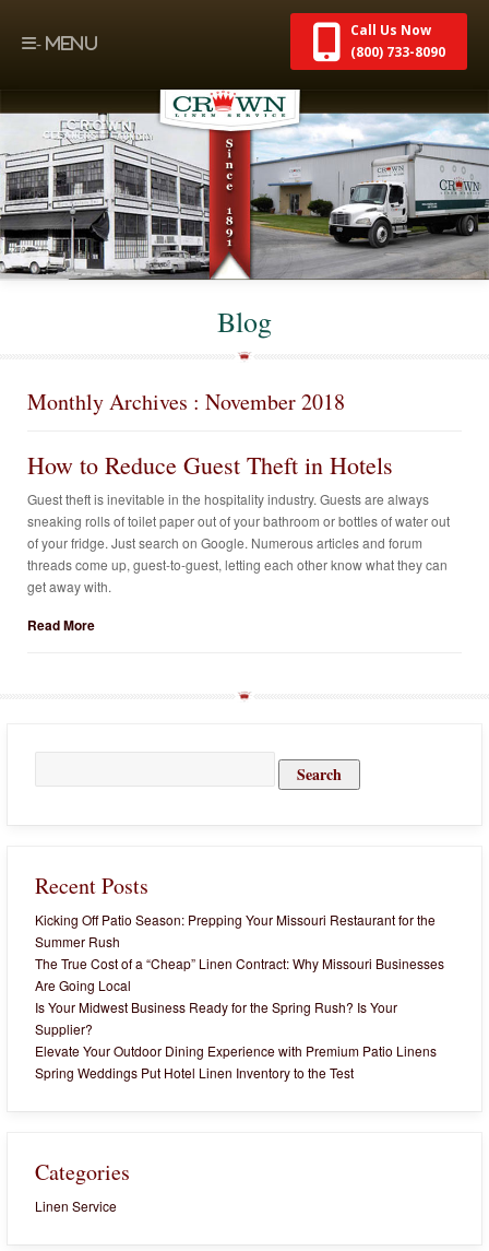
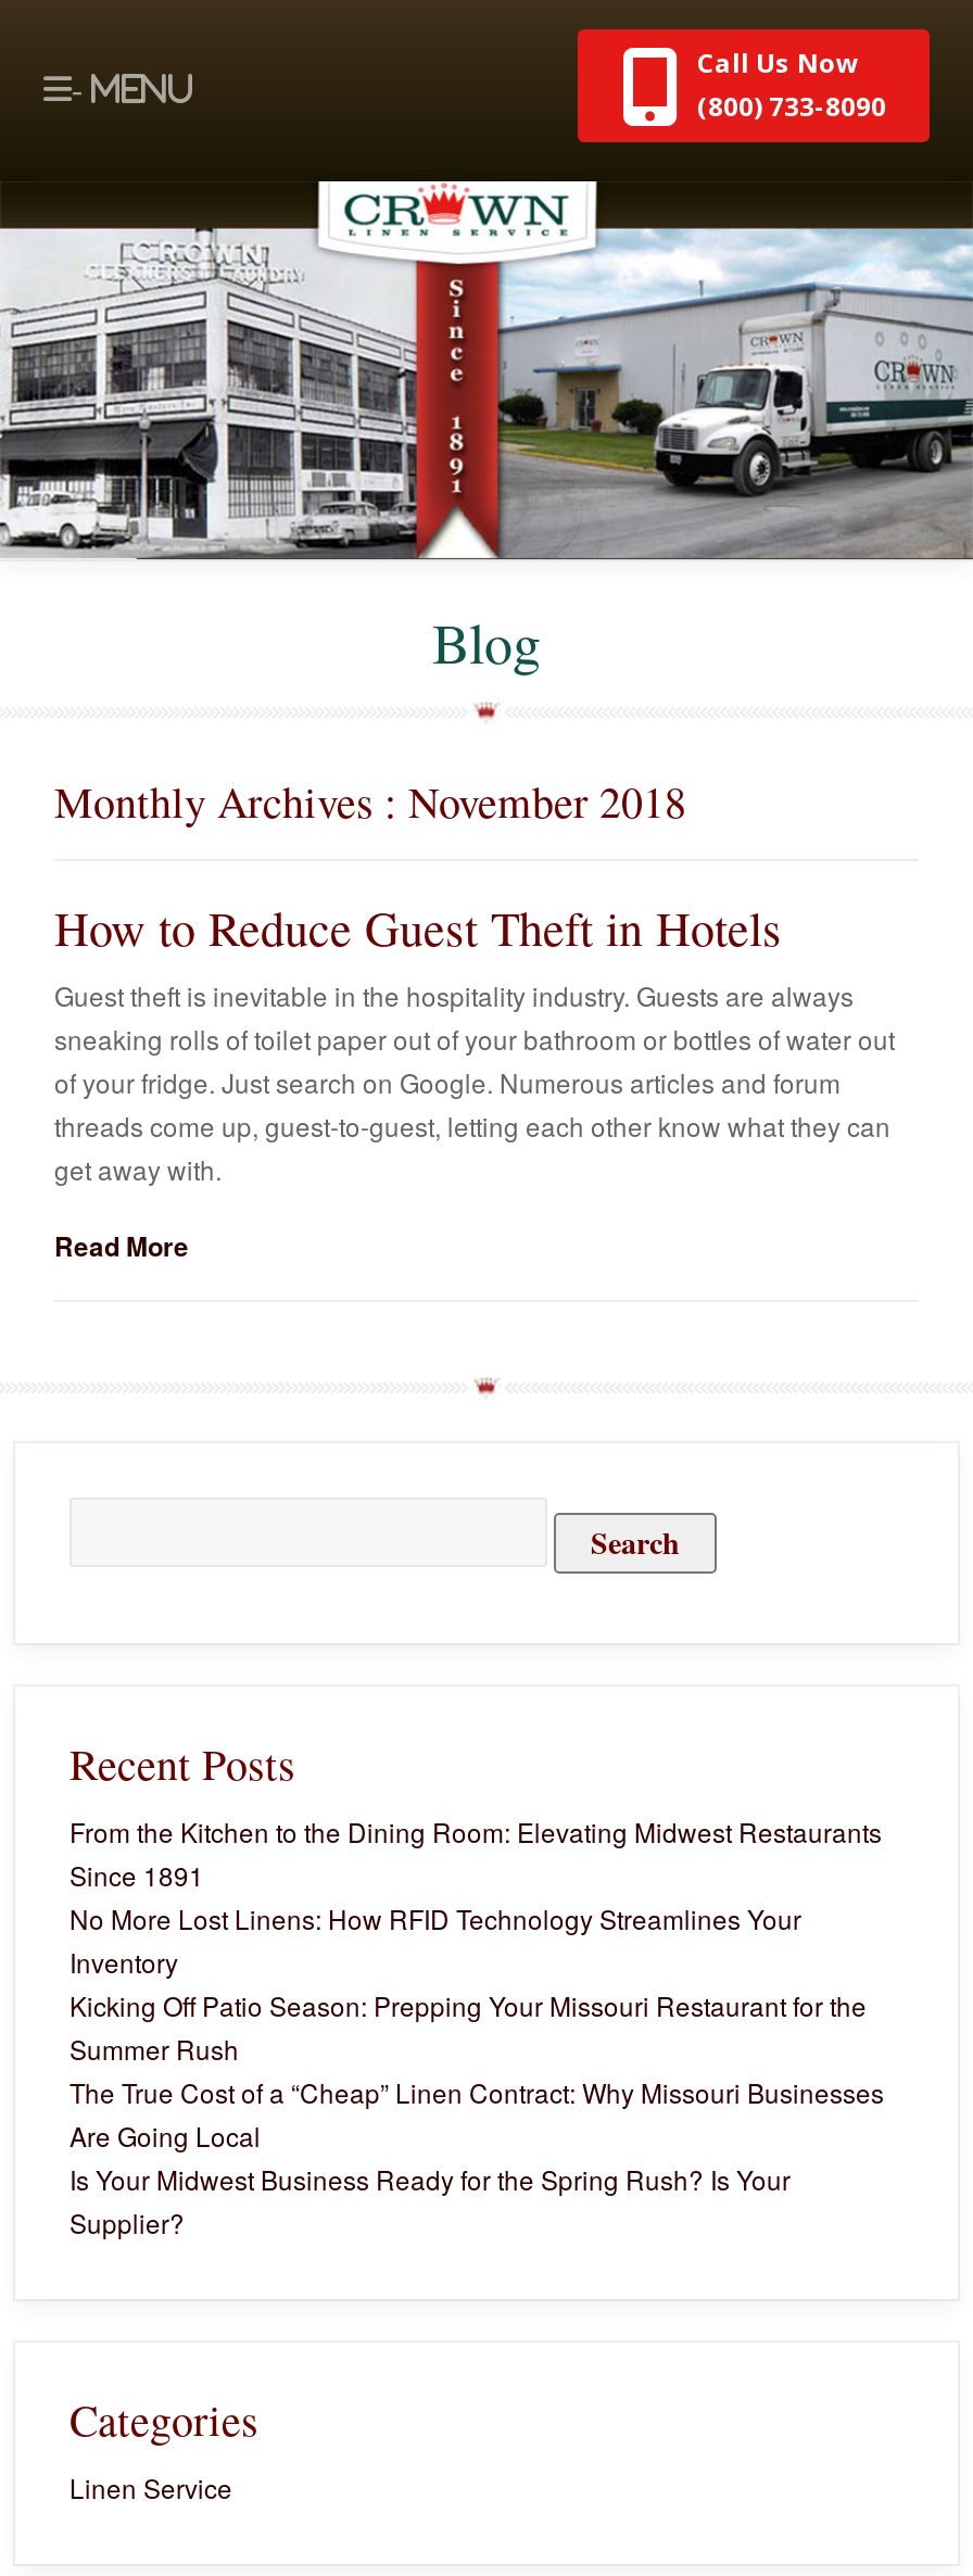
+ From the Kitchen to the Dining Room: Elevating Midwest Restaurants
+ Since 1891
+ No More Lost Linens: How RFID Technology Streamlines Your
+ Inventory

moved down: Kicking Off Patio Season: Prepping Your Missouri Restaurant for the | Summer Rush | The True Cost of a “Cheap” Linen Contract: Why Missouri Businesses | Are Going Local | Is Your Midwest Business Ready for the Spring Rush? Is Your | Supplier?

- Elevate Your Outdoor Dining Experience with Premium Patio Linens
- Spring Weddings Put Hotel Linen Inventory to the Test
